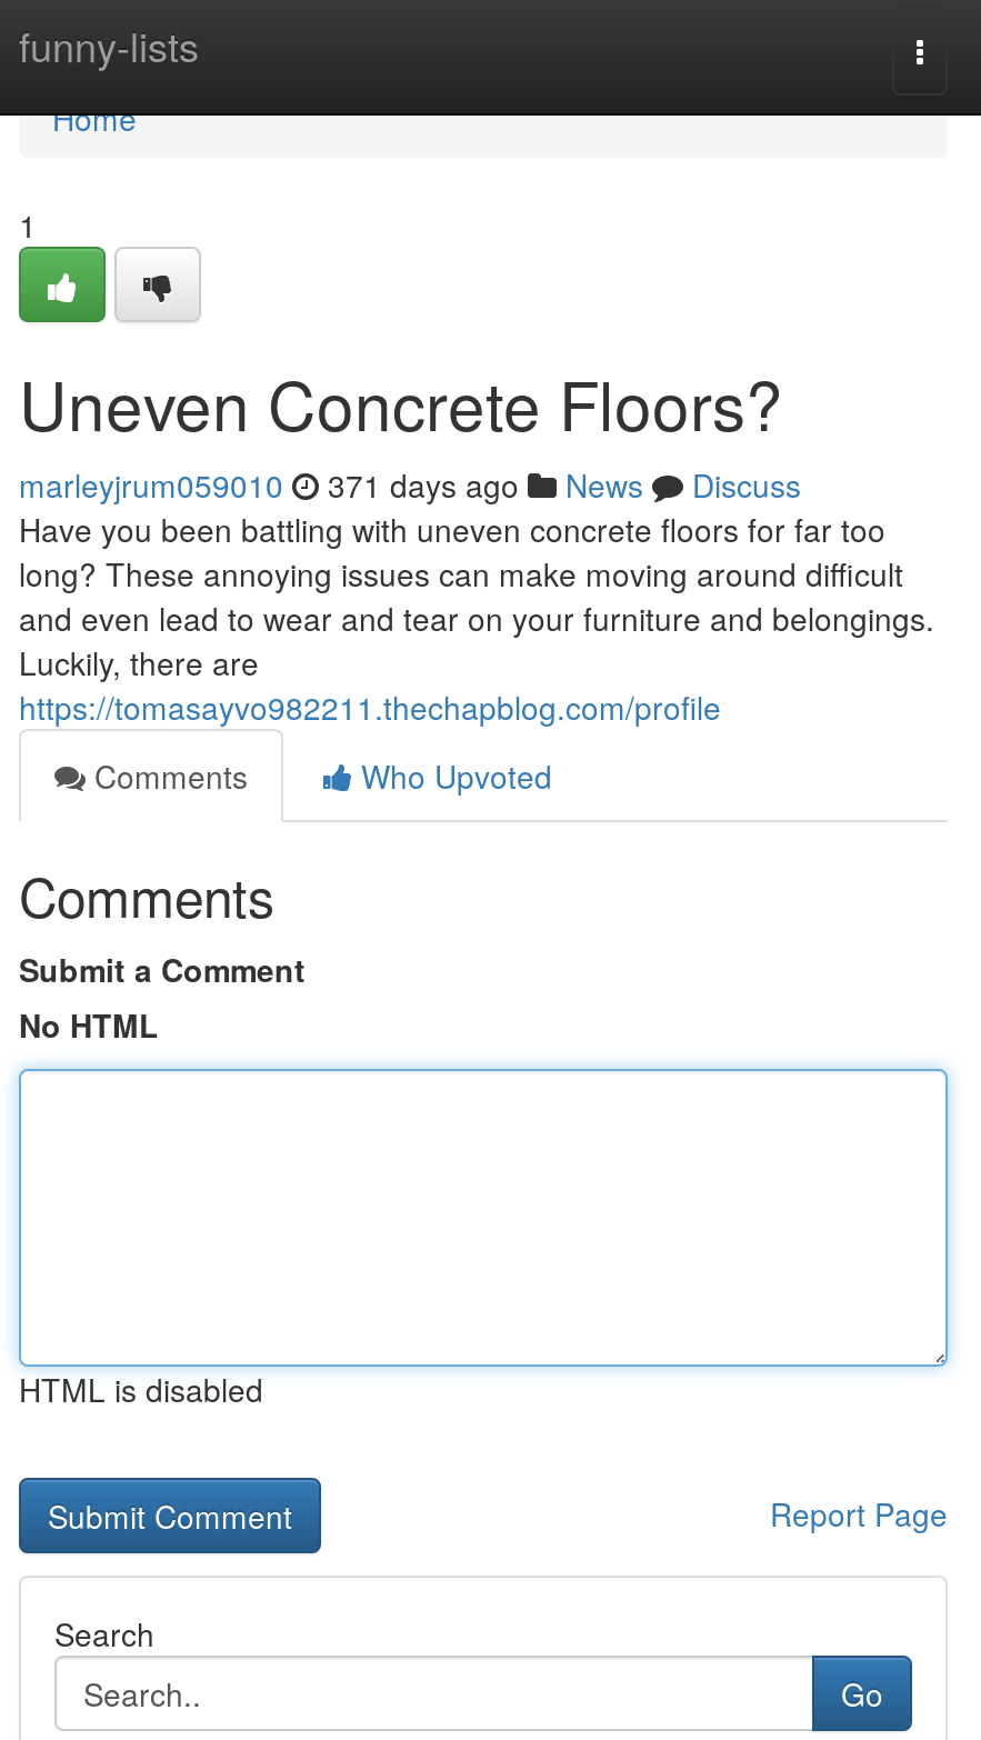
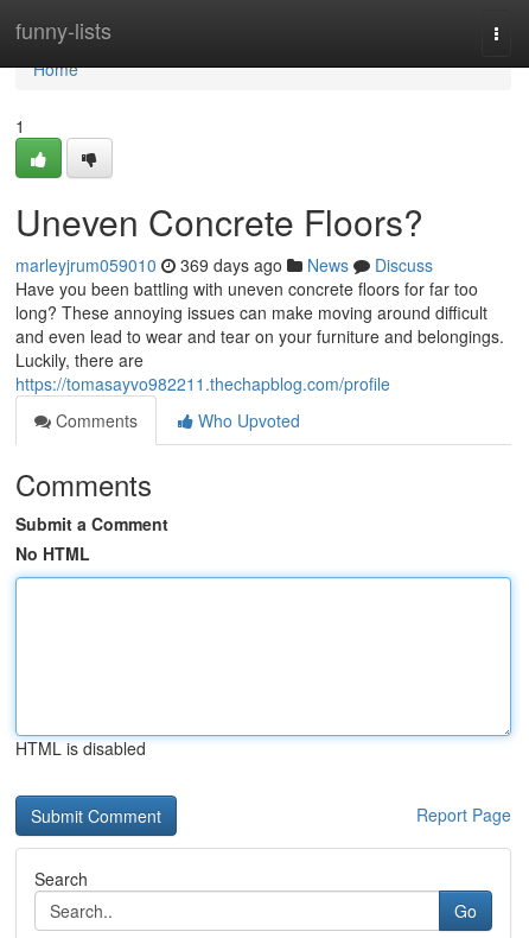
- marleyjrum059010 371 days ago News Discuss
+ marleyjrum059010 369 days ago News Discuss
